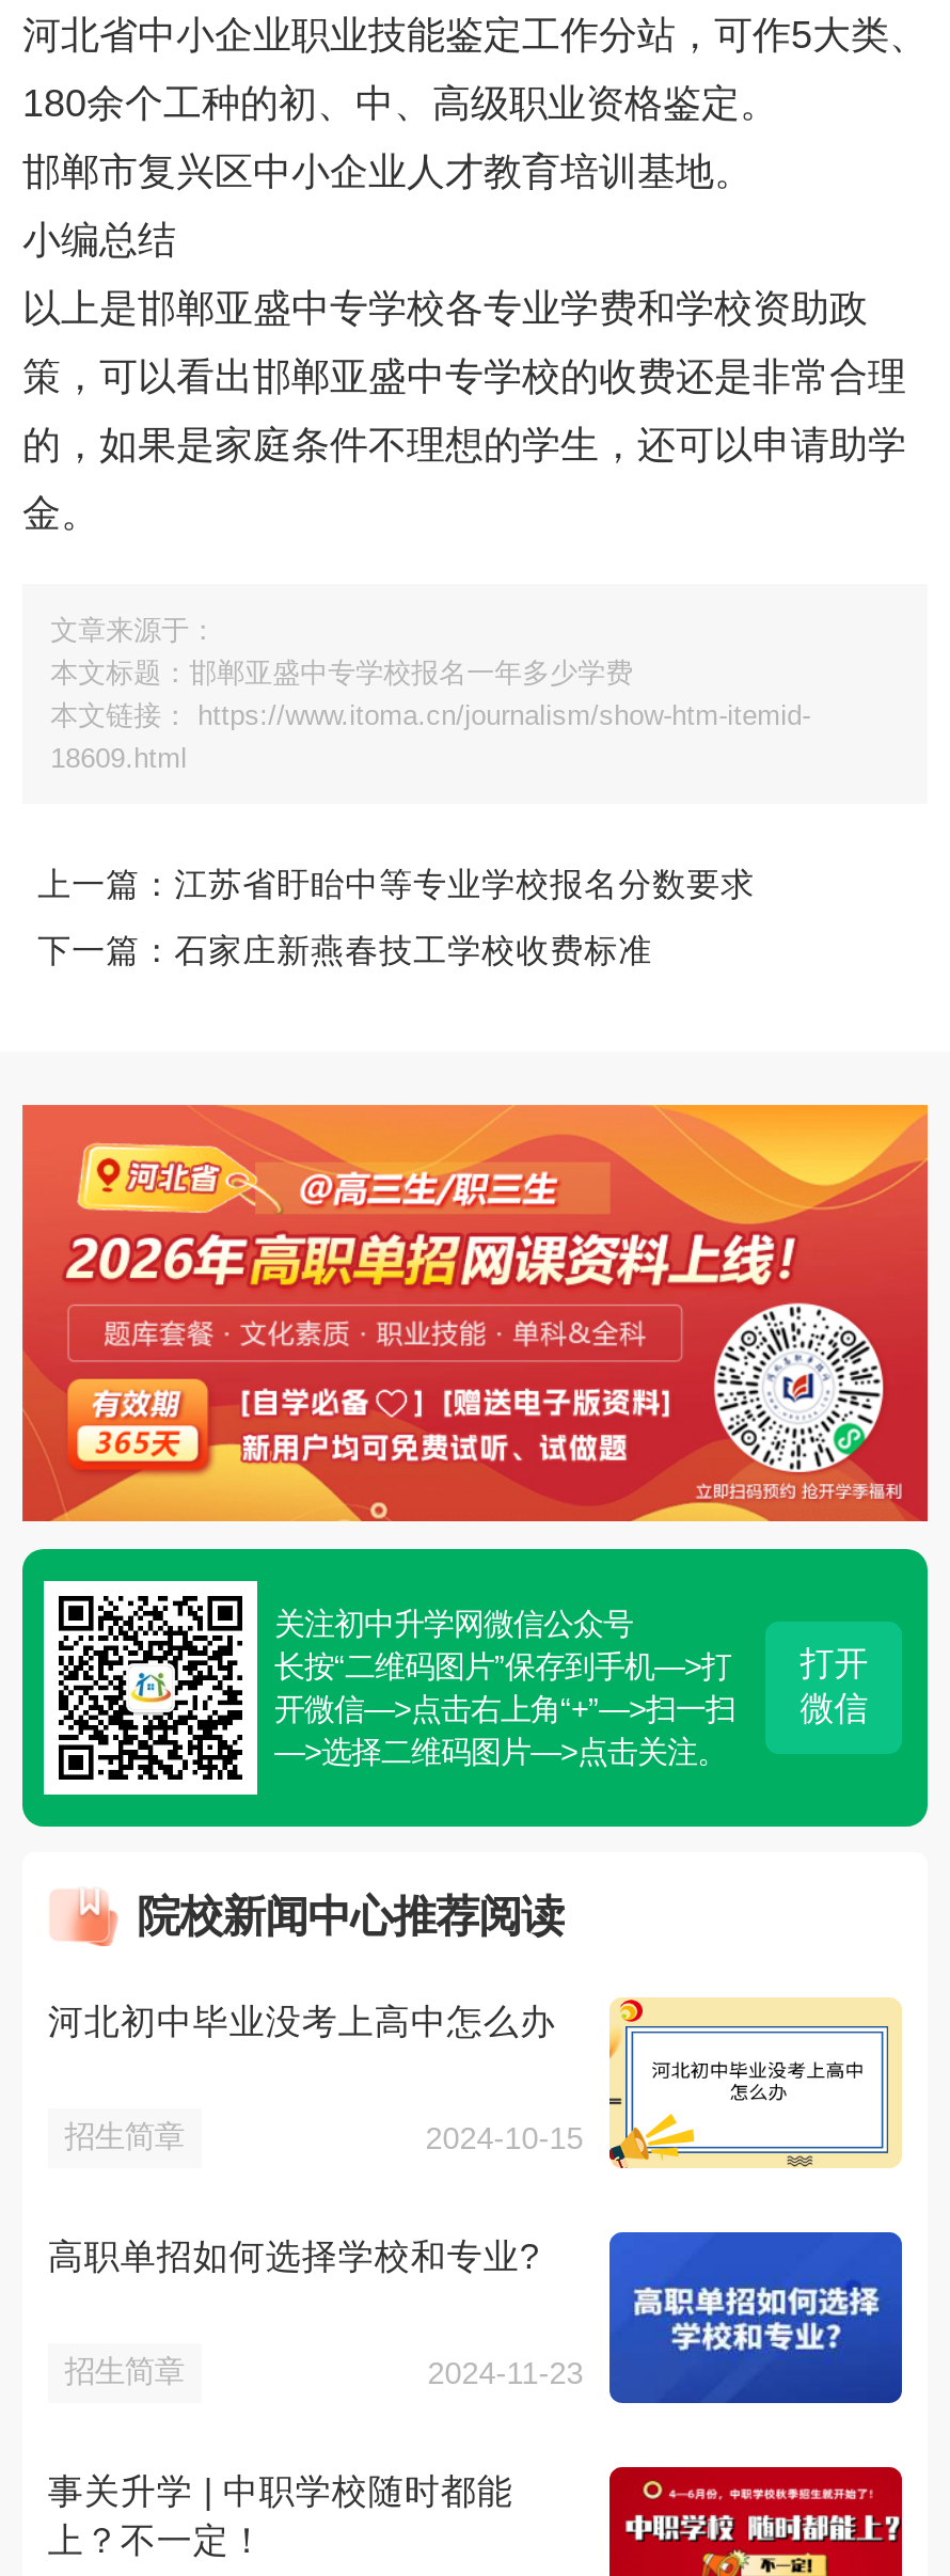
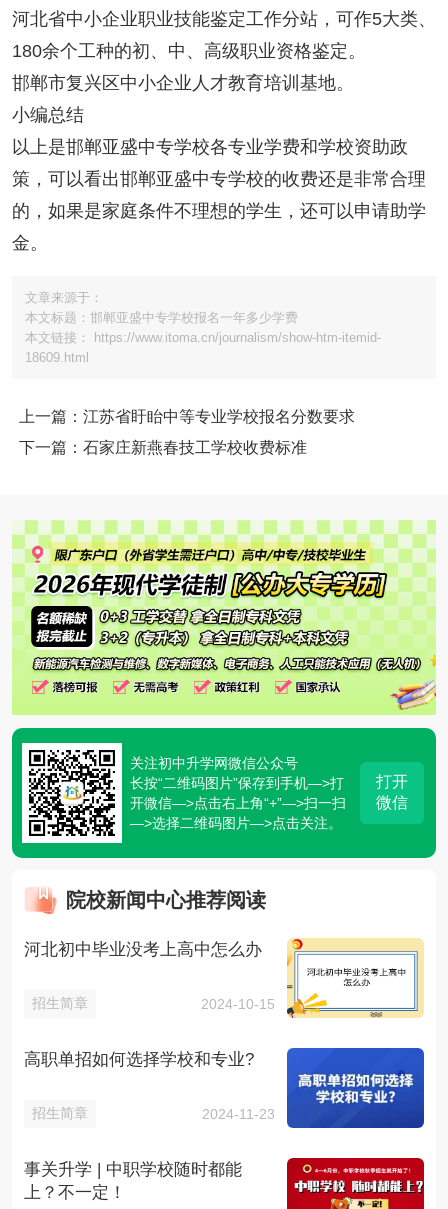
- [image]
+ [image]
